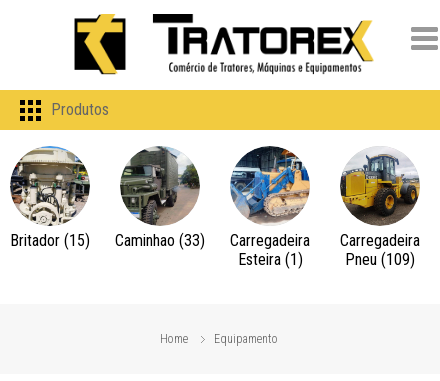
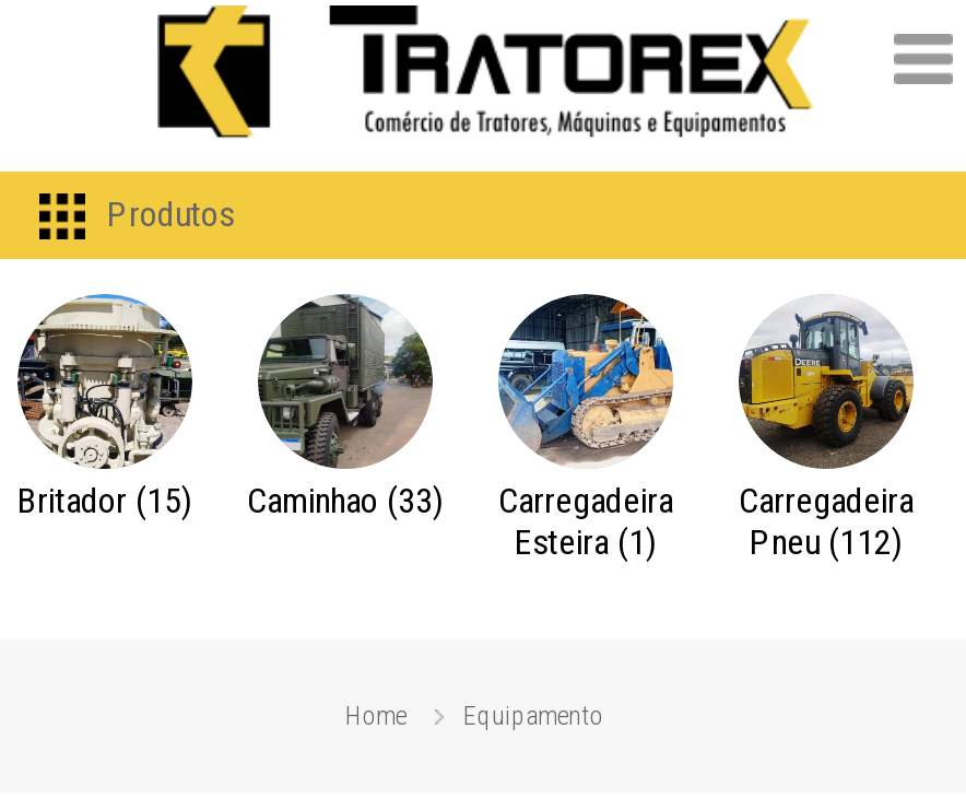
- Pneu (109)
+ Pneu (112)
